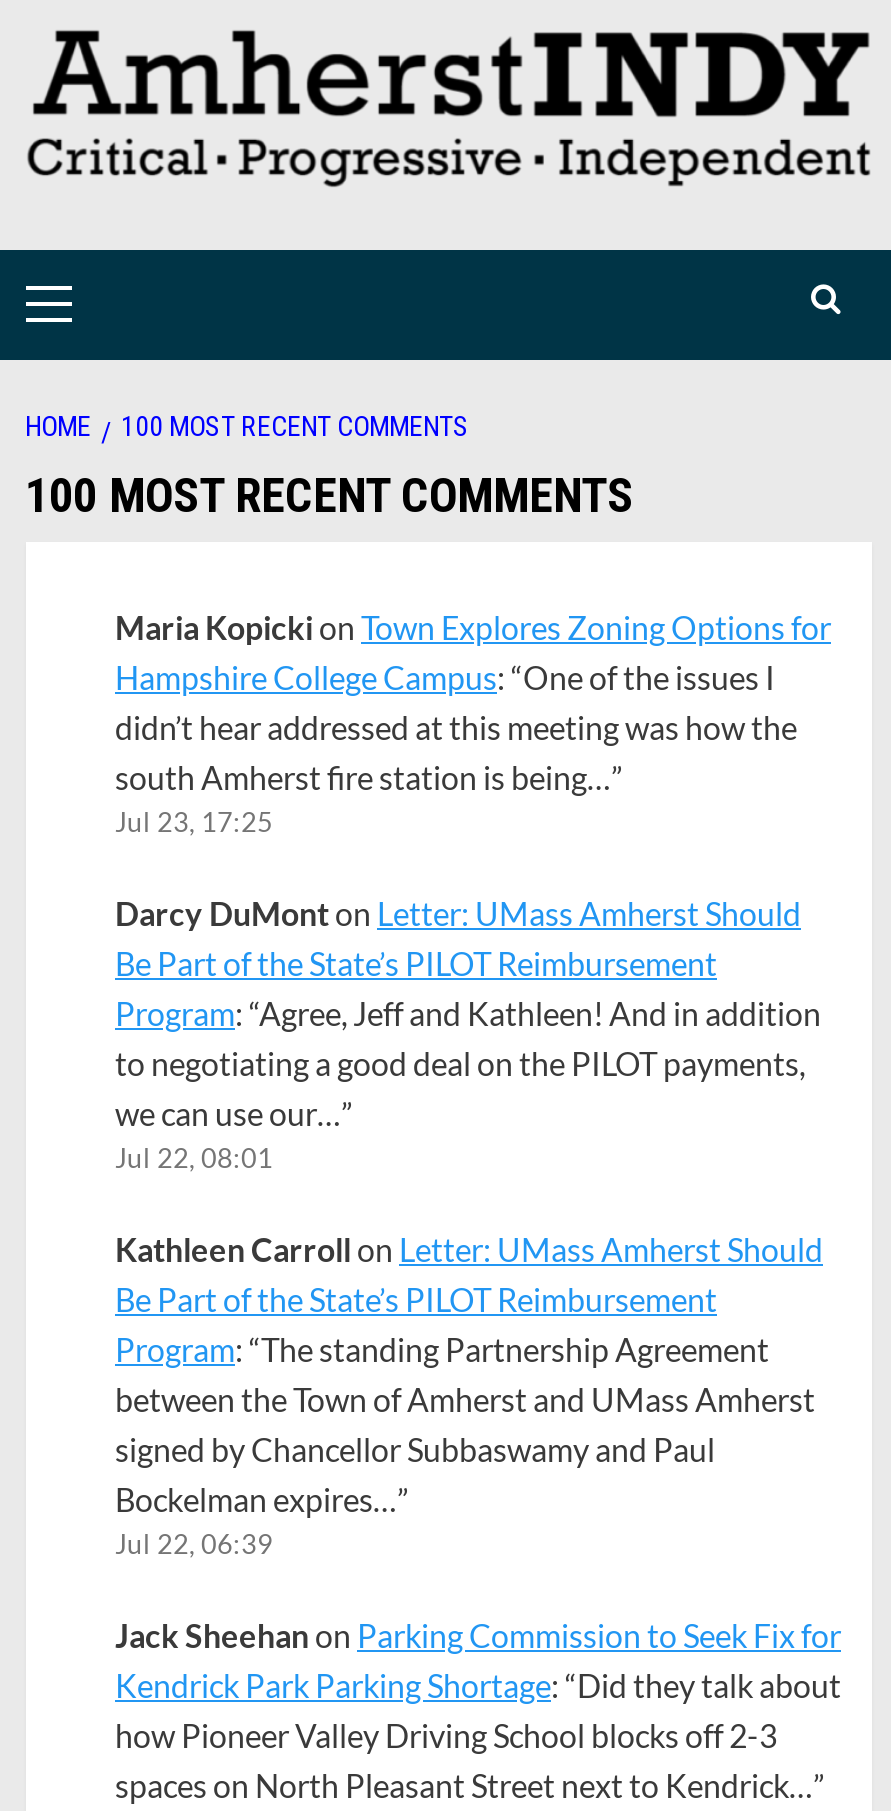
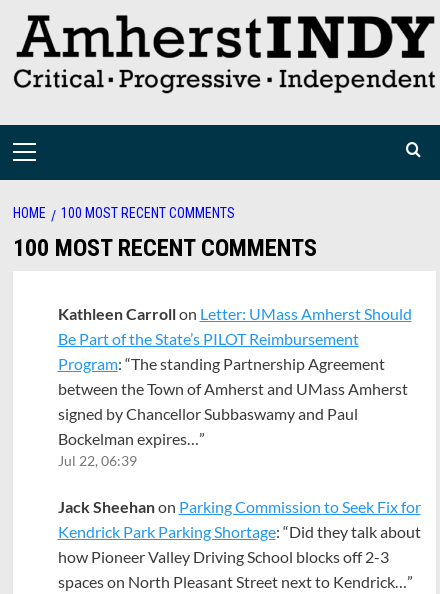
- Maria Kopicki on Town Explores Zoning Options for
- Hampshire College Campus: “One of the issues I
- didn’t hear addressed at this meeting was how the
- south Amherst fire station is being…”
- Jul 23, 17:25
- Darcy DuMont on Letter: UMass Amherst Should
- Be Part of the State’s PILOT Reimbursement
- Program: “Agree, Jeff and Kathleen! And in addition
- to negotiating a good deal on the PILOT payments,
- we can use our…”
- Jul 22, 08:01
